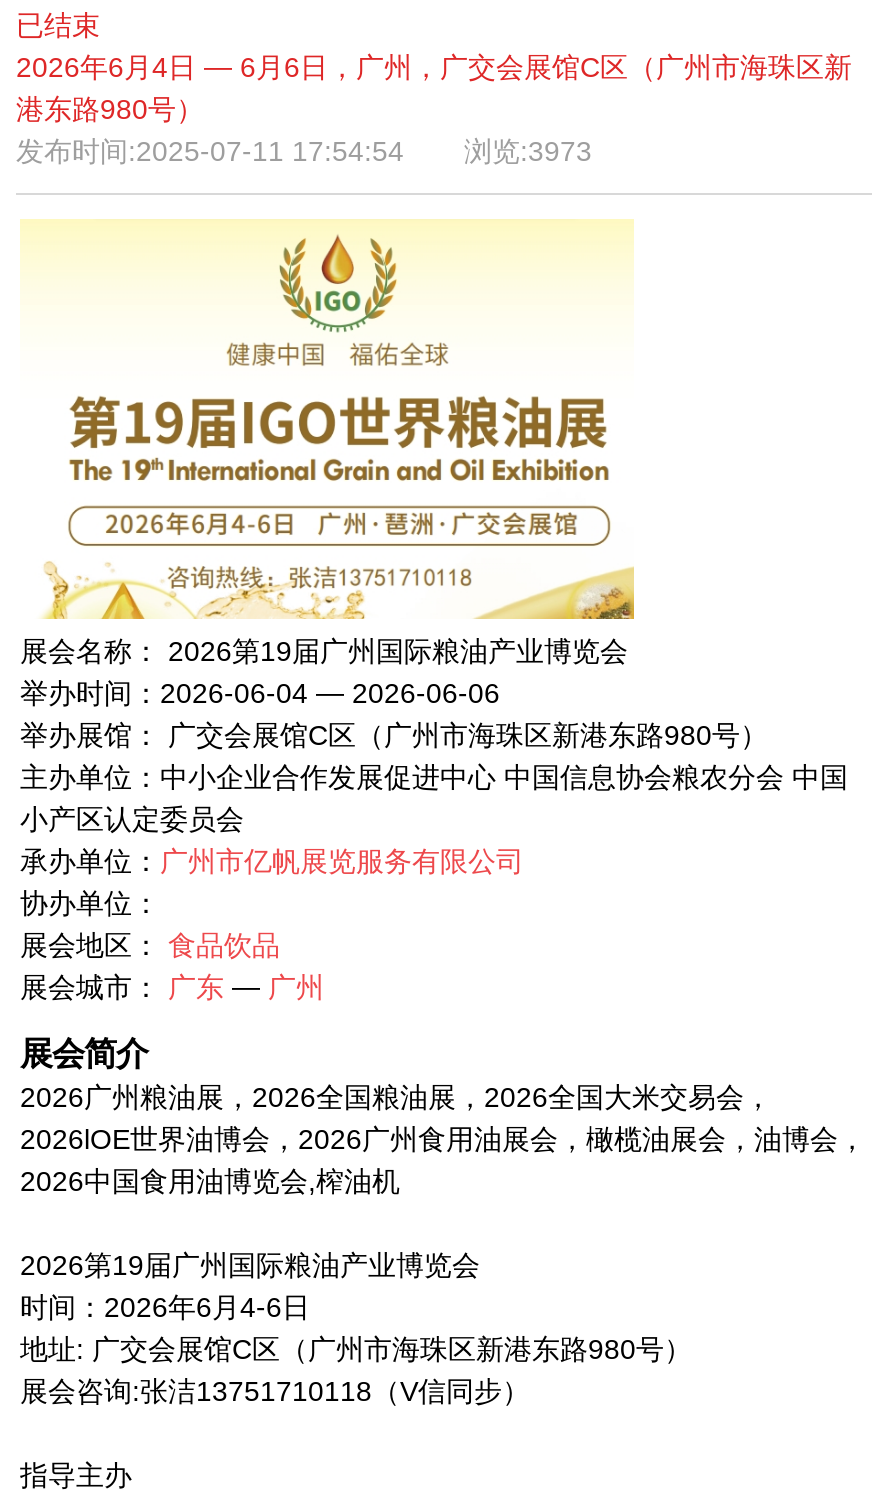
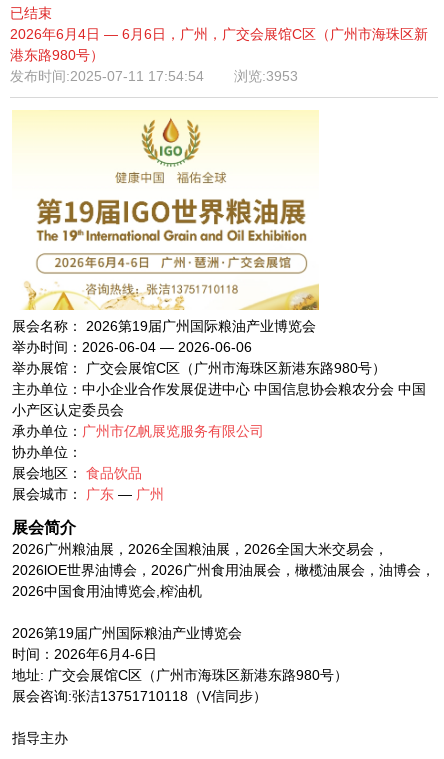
- 发布时间:2025-07-11 17:54:54 浏览:3973
+ 发布时间:2025-07-11 17:54:54 浏览:3953
